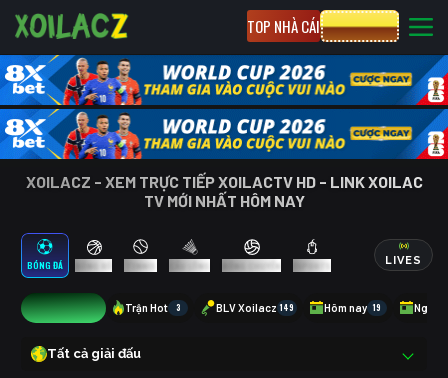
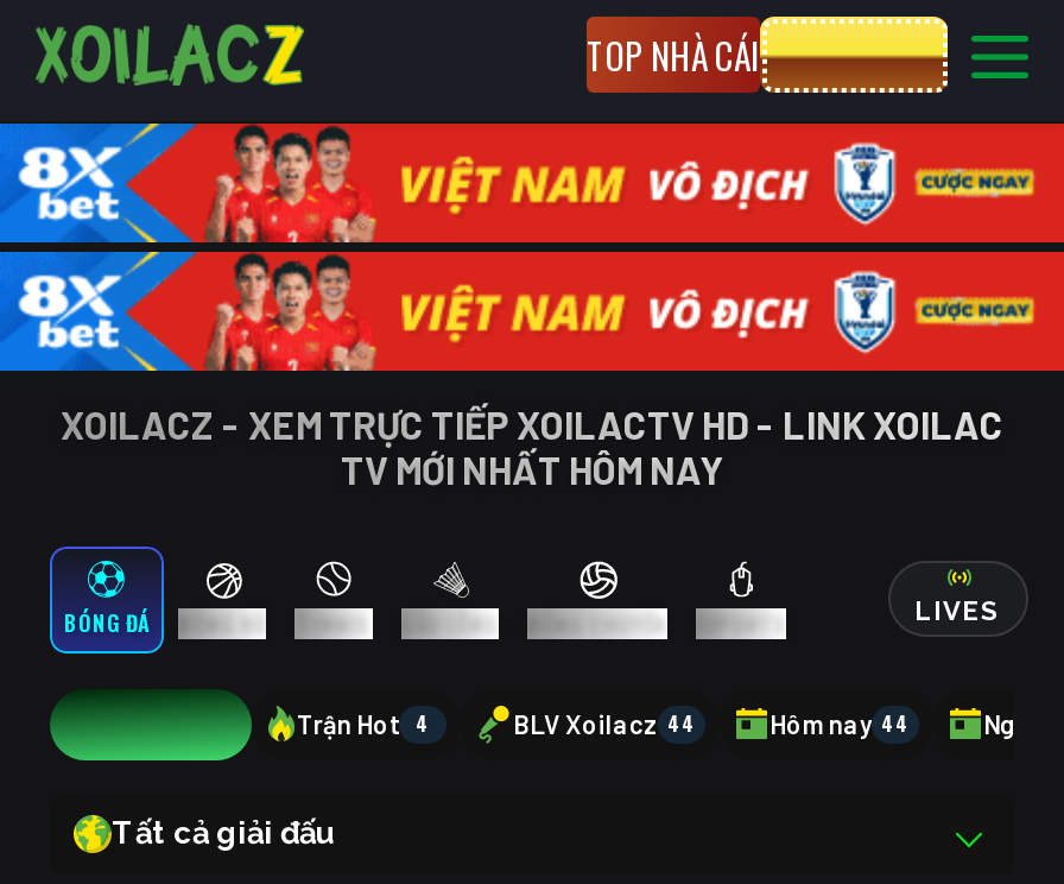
- [image]
+ [image]

- Trận Hot
- 3
- BLV Xoilacz 149
- Hôm nay 19
+ Trận Hot 4
+ BLV Xoilacz 44
+ Hôm nay 44
